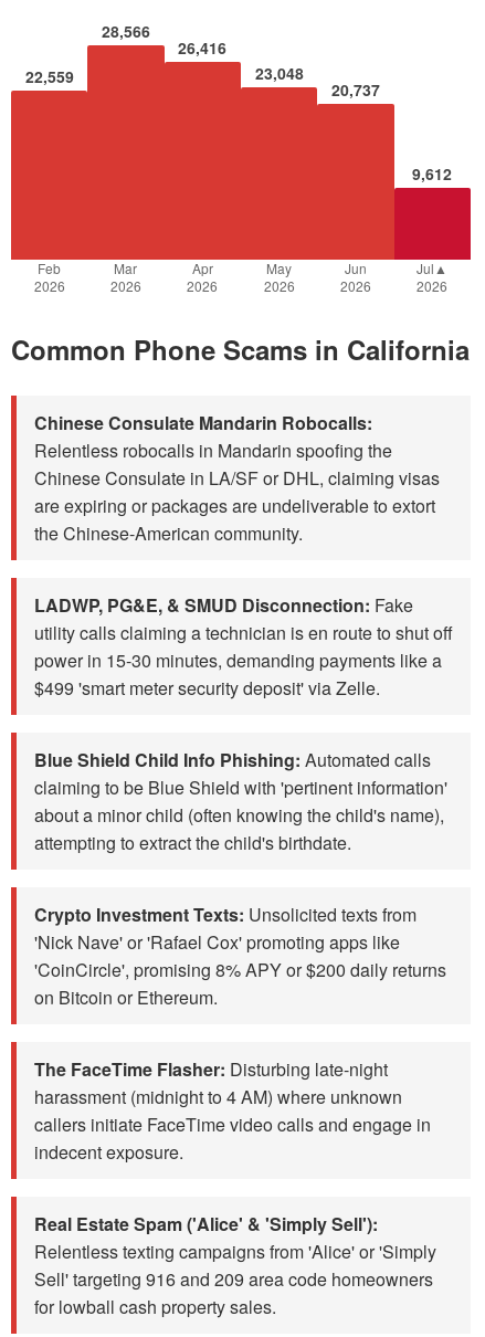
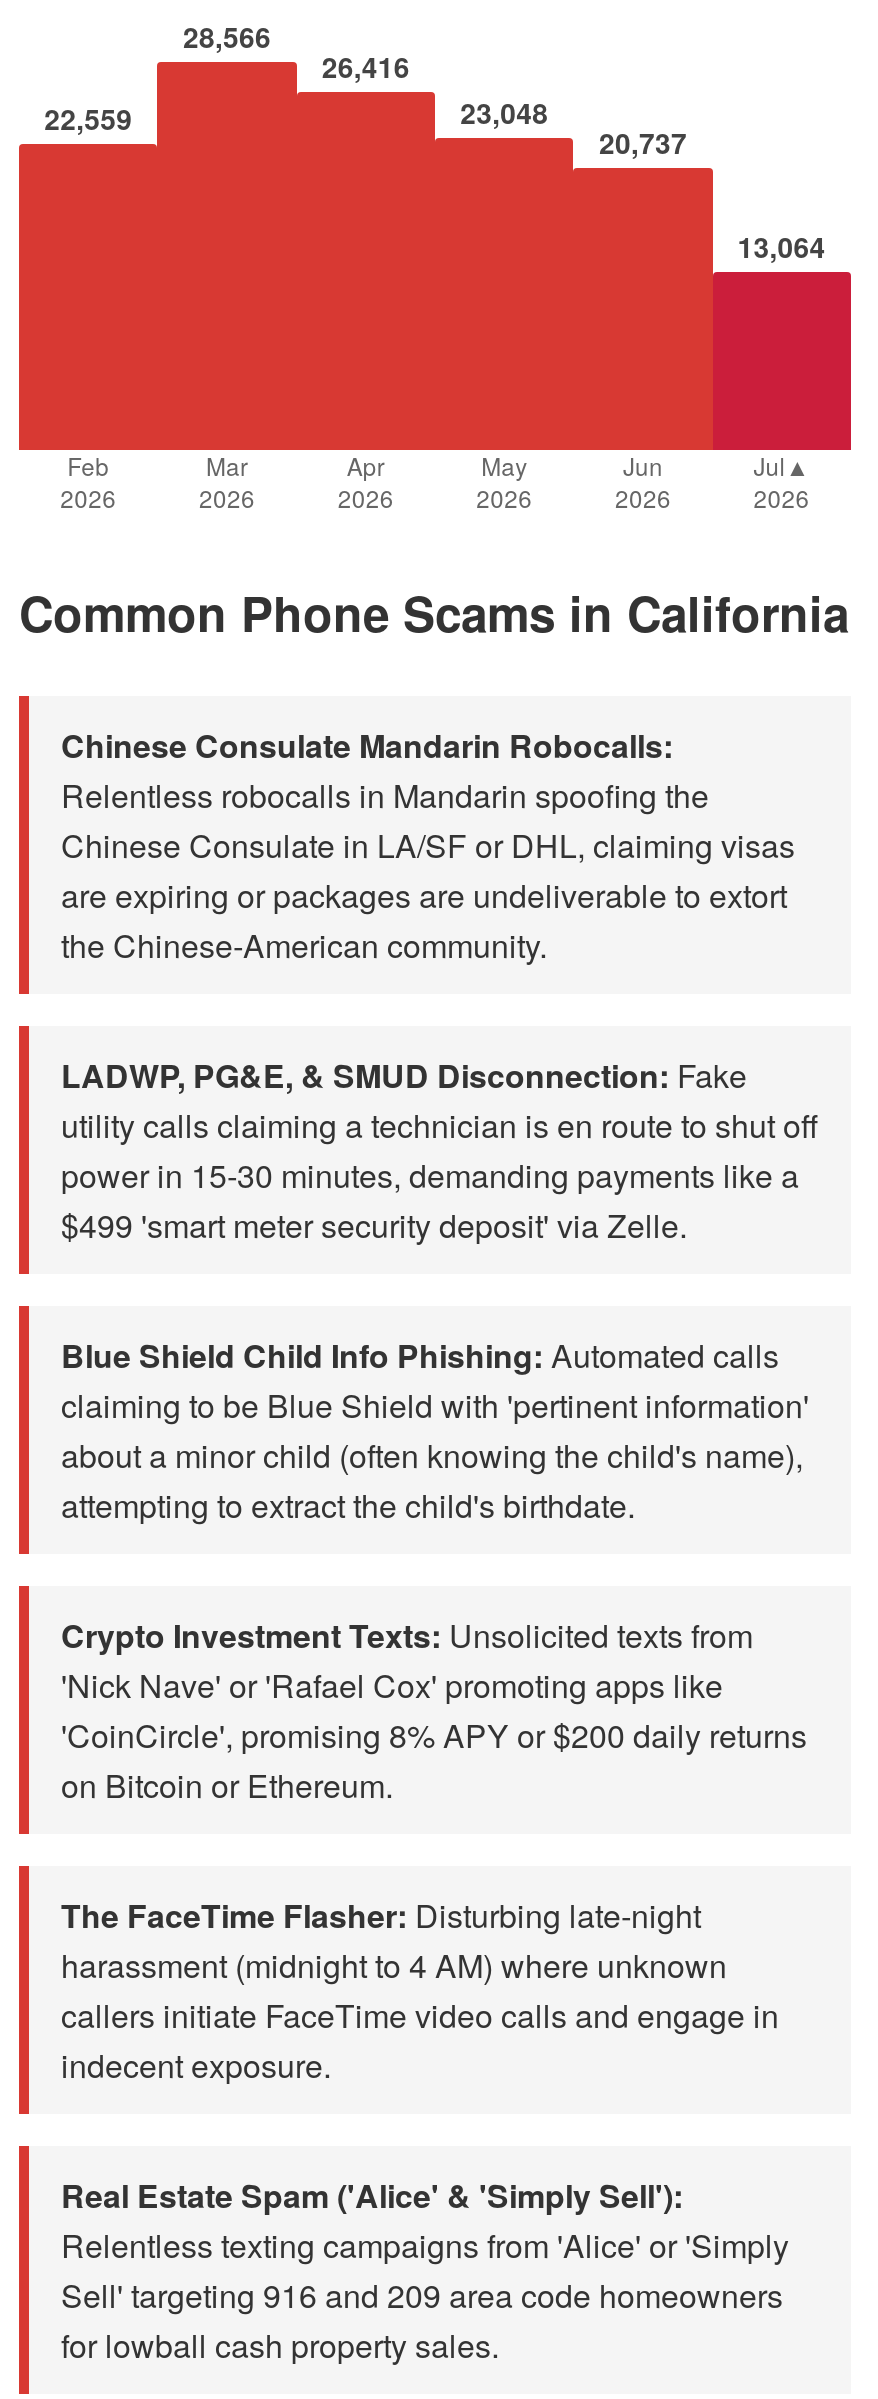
- 9,612
+ 13,064
